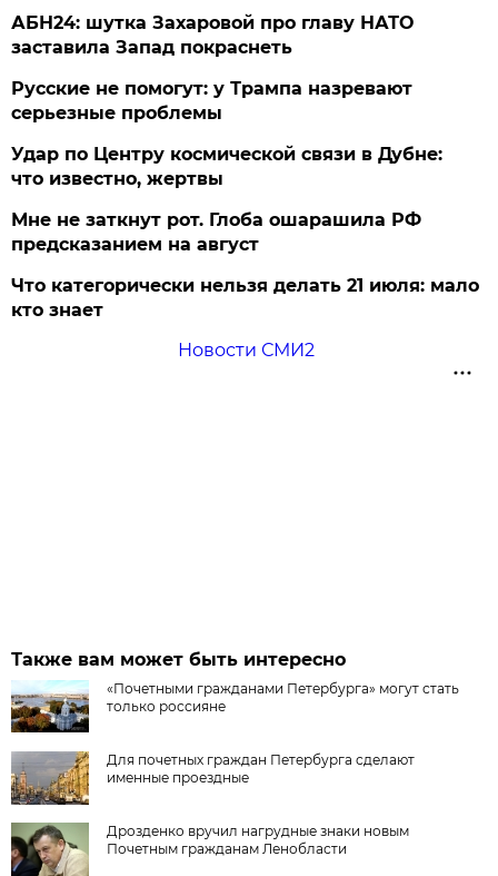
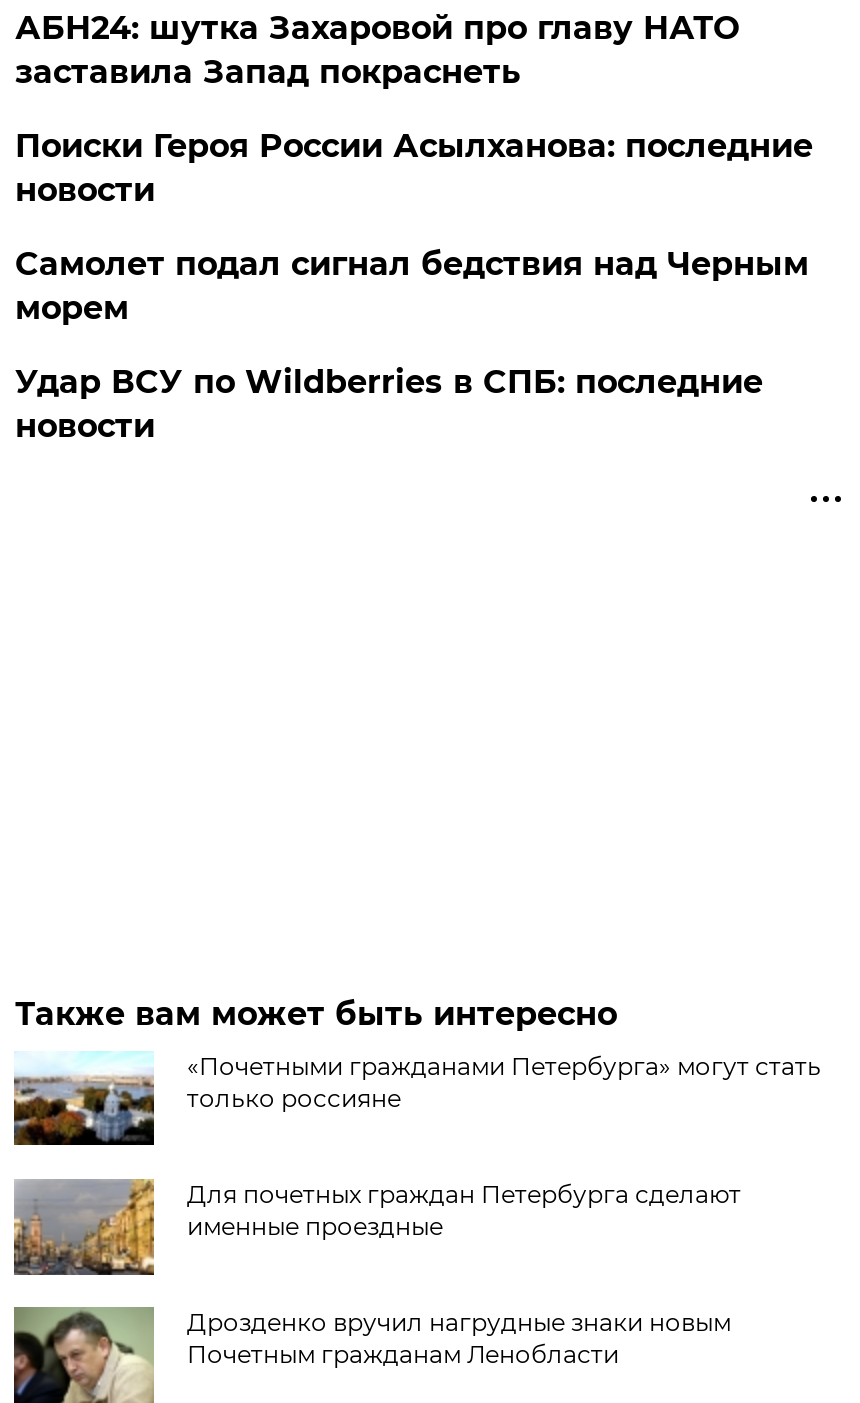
- Русские не помогут: у Трампа назревают
- серьезные проблемы
- Удар по Центру космической связи в Дубне:
- что известно, жертвы
- Мне не заткнут рот. Глоба ошарашила РФ
- предсказанием на август
- Что категорически нельзя делать 21 июля: мало
- кто знает
- Новости СМИ2
+ Поиски Героя России Асылханова: последние
+ новости
+ Самолет подал сигнал бедствия над Черным
+ морем
+ Удар ВСУ по Wildberries в СПБ: последние
+ новости
